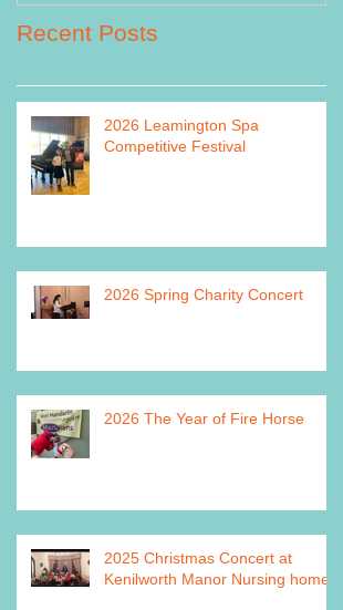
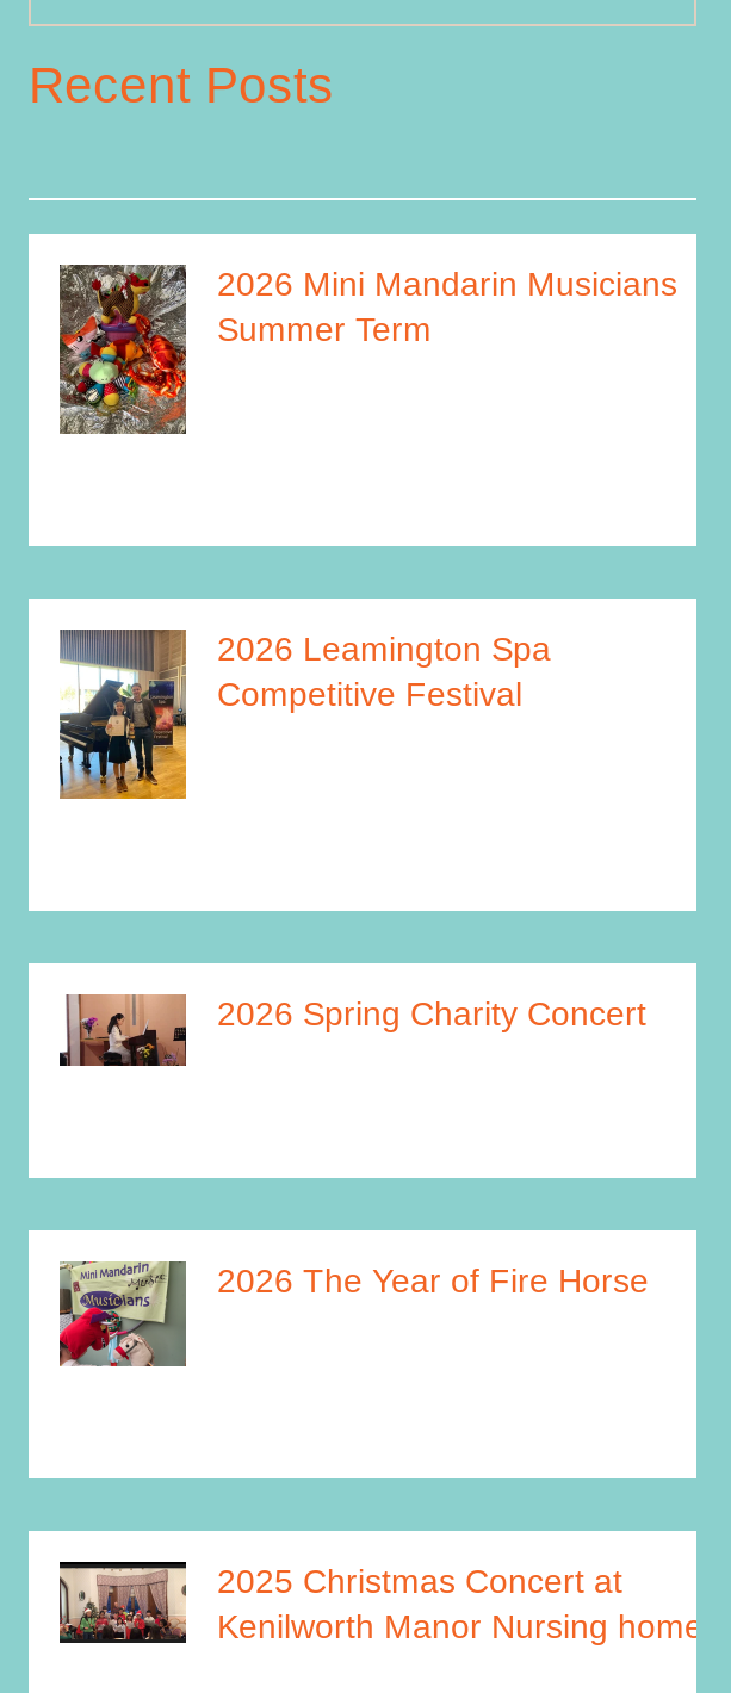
+ [image]
+ 2026 Mini Mandarin Musicians
+ Summer Term
